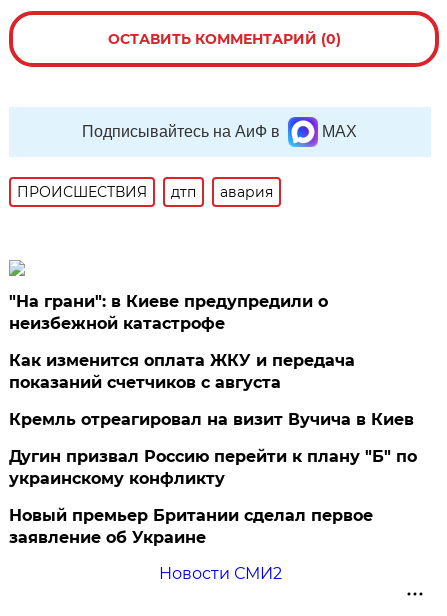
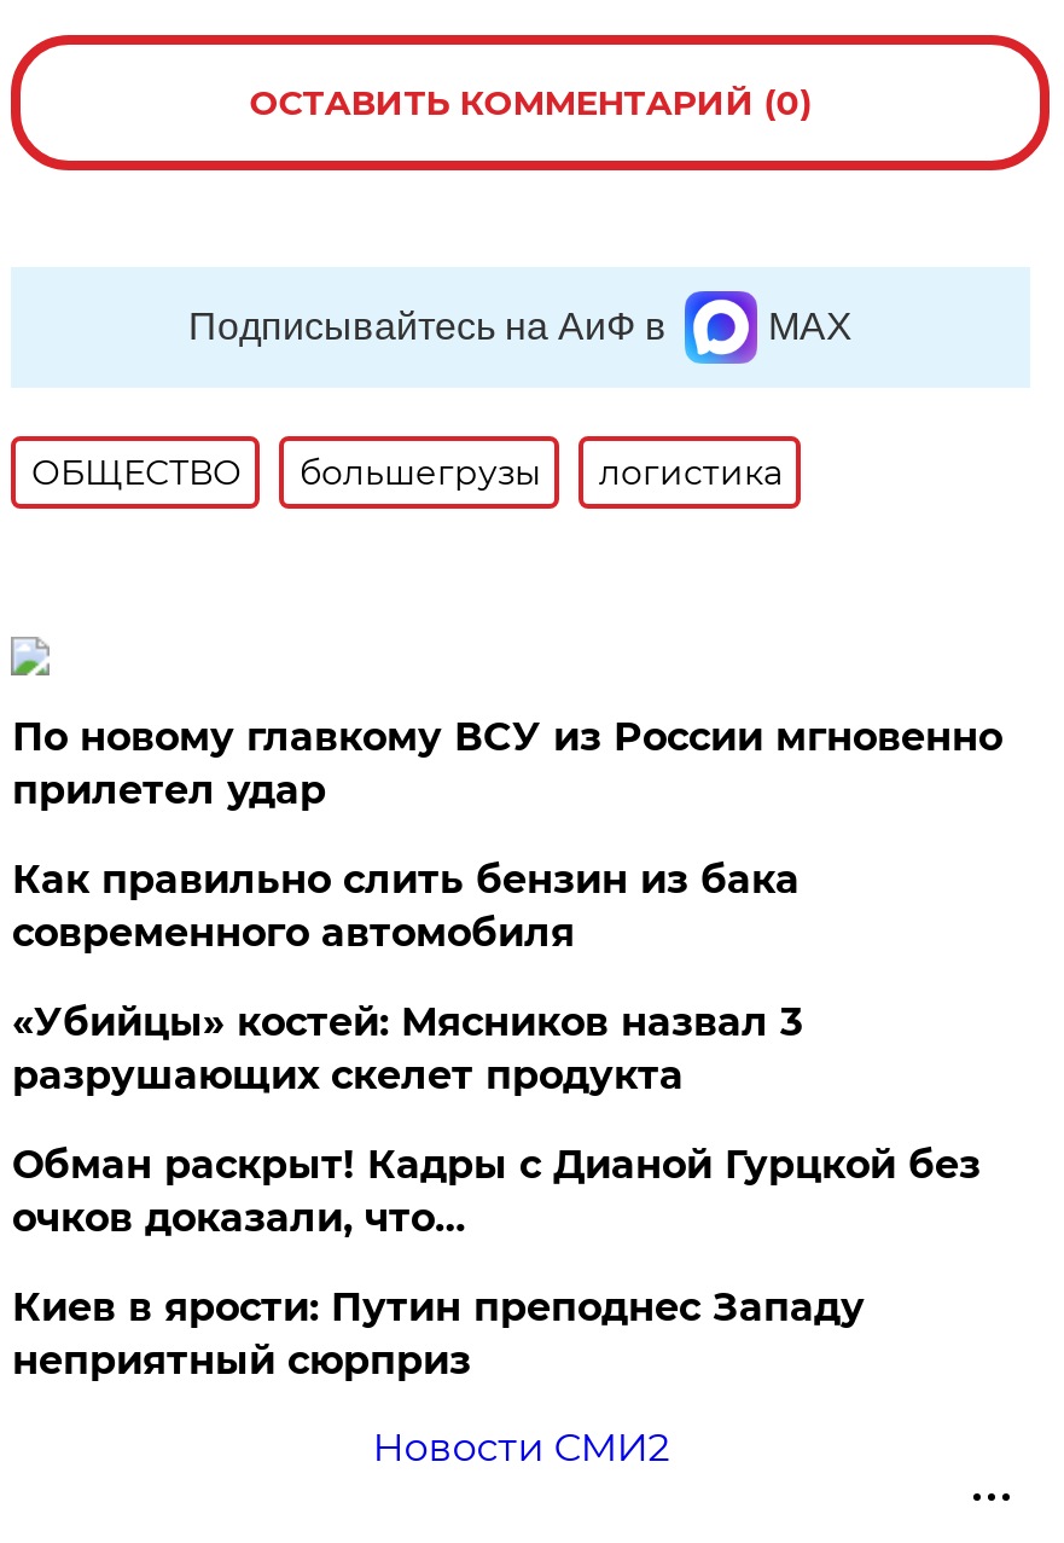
- ПРОИСШЕСТВИЯ
- дтп
- авария
+ ОБЩЕСТВО
+ большегрузы
+ логистика

- "На грани": в Киеве предупредили о
- неизбежной катастрофе
+ По новому главкому ВСУ из России мгновенно
+ прилетел удар

- Как изменится оплата ЖКУ и передача
- показаний счетчиков с августа
+ Как правильно слить бензин из бака
+ современного автомобиля

- Кремль отреагировал на визит Вучича в Киев
+ «Убийцы» костей: Мясников назвал 3
+ разрушающих скелет продукта

- Дугин призвал Россию перейти к плану "Б" по
- украинскому конфликту
+ Обман раскрыт! Кадры с Дианой Гурцкой без
+ очков доказали, что…

- Новый премьер Британии сделал первое
- заявление об Украине
+ Киев в ярости: Путин преподнес Западу
+ неприятный сюрприз
